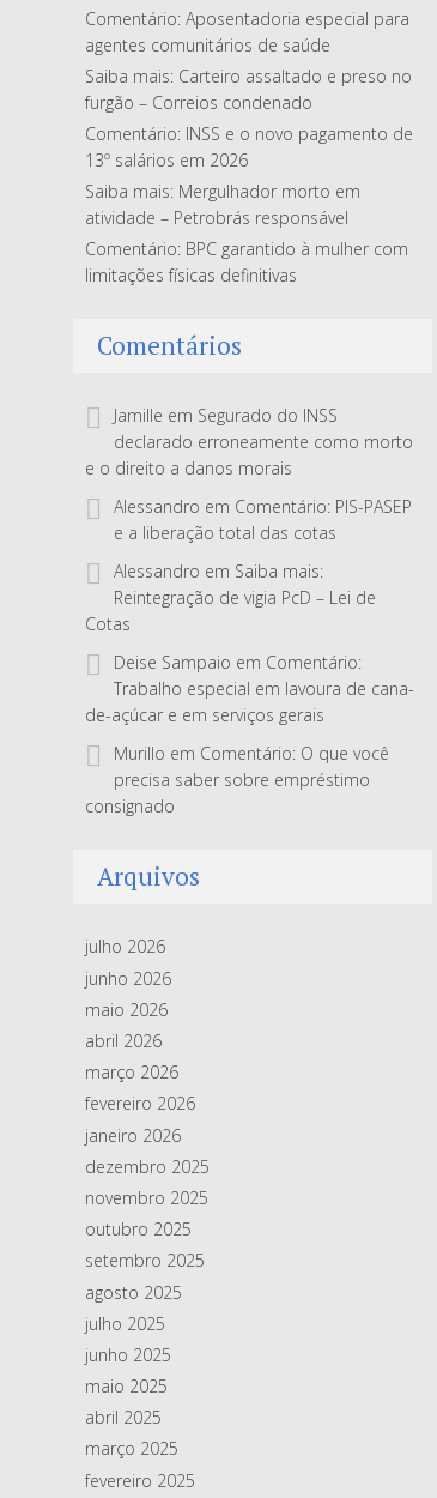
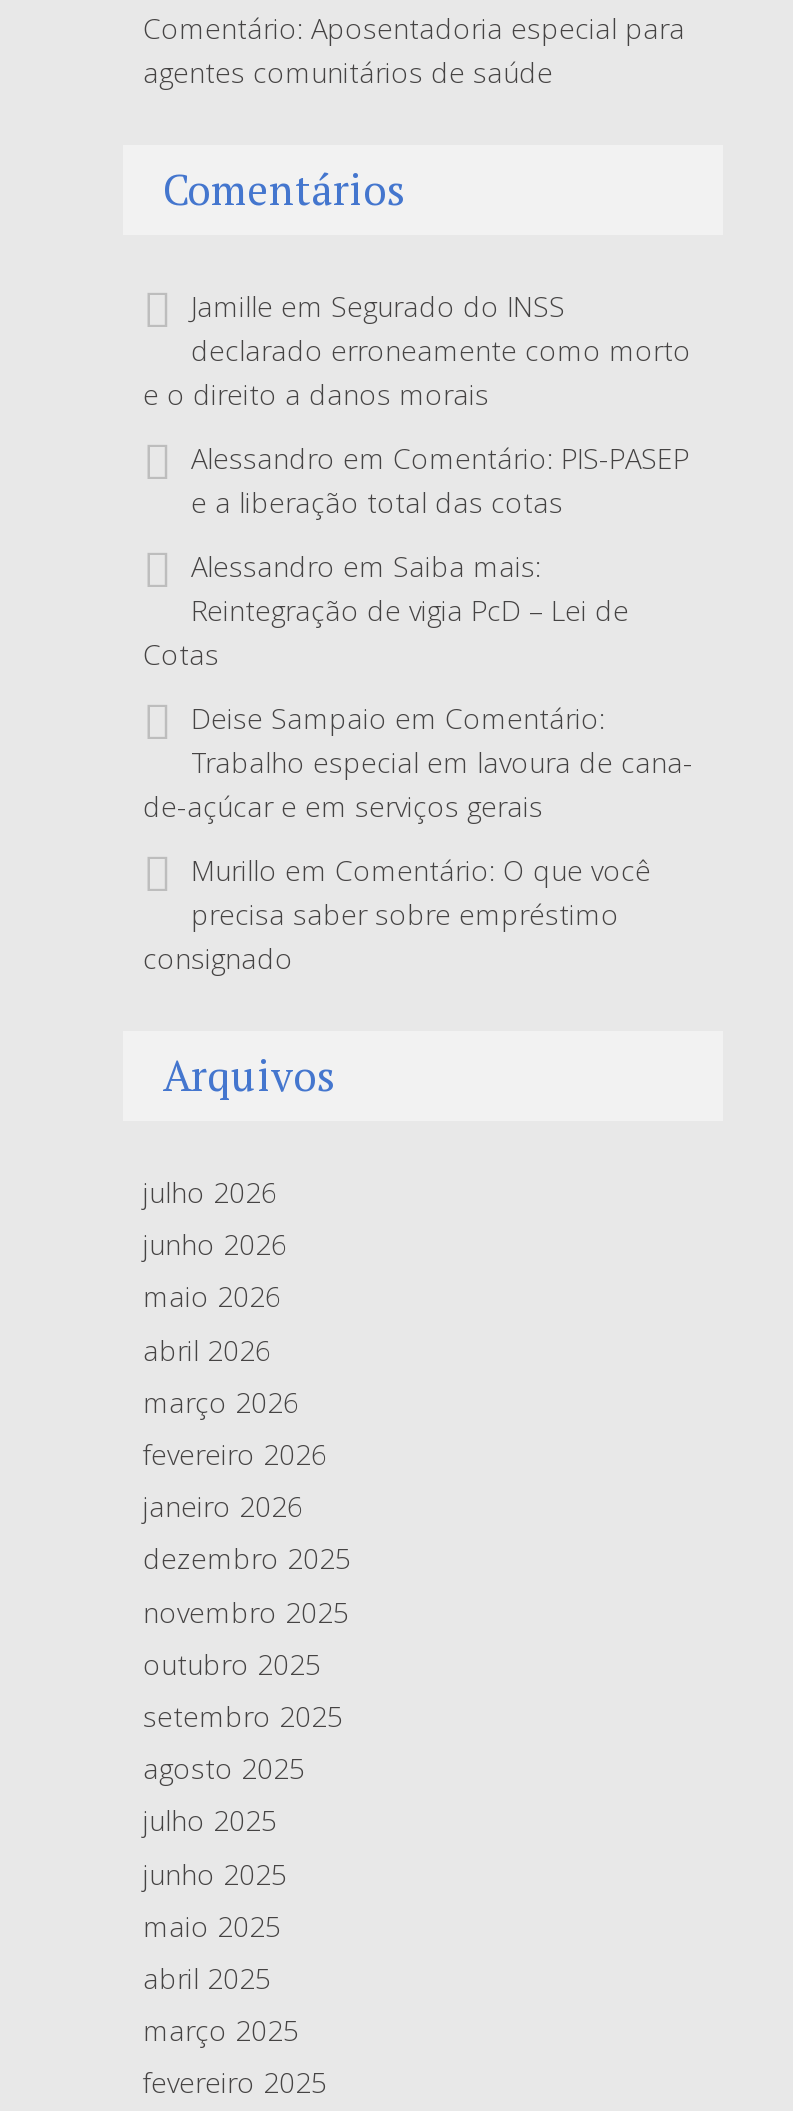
- Saiba mais: Carteiro assaltado e preso no
- furgão – Correios condenado
- Comentário: INSS e o novo pagamento de
- 13º salários em 2026
- Saiba mais: Mergulhador morto em
- atividade – Petrobrás responsável
- Comentário: BPC garantido à mulher com
- limitações físicas definitivas
